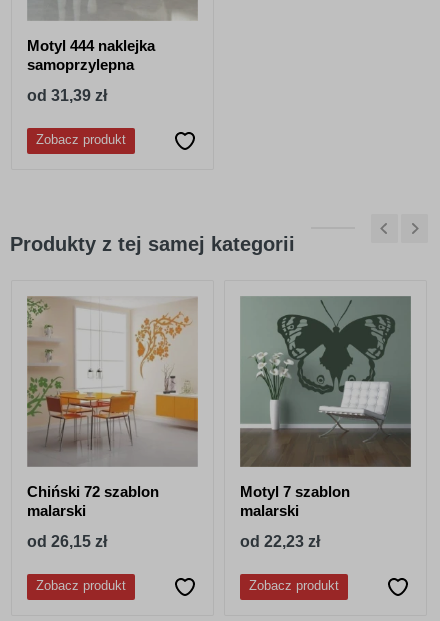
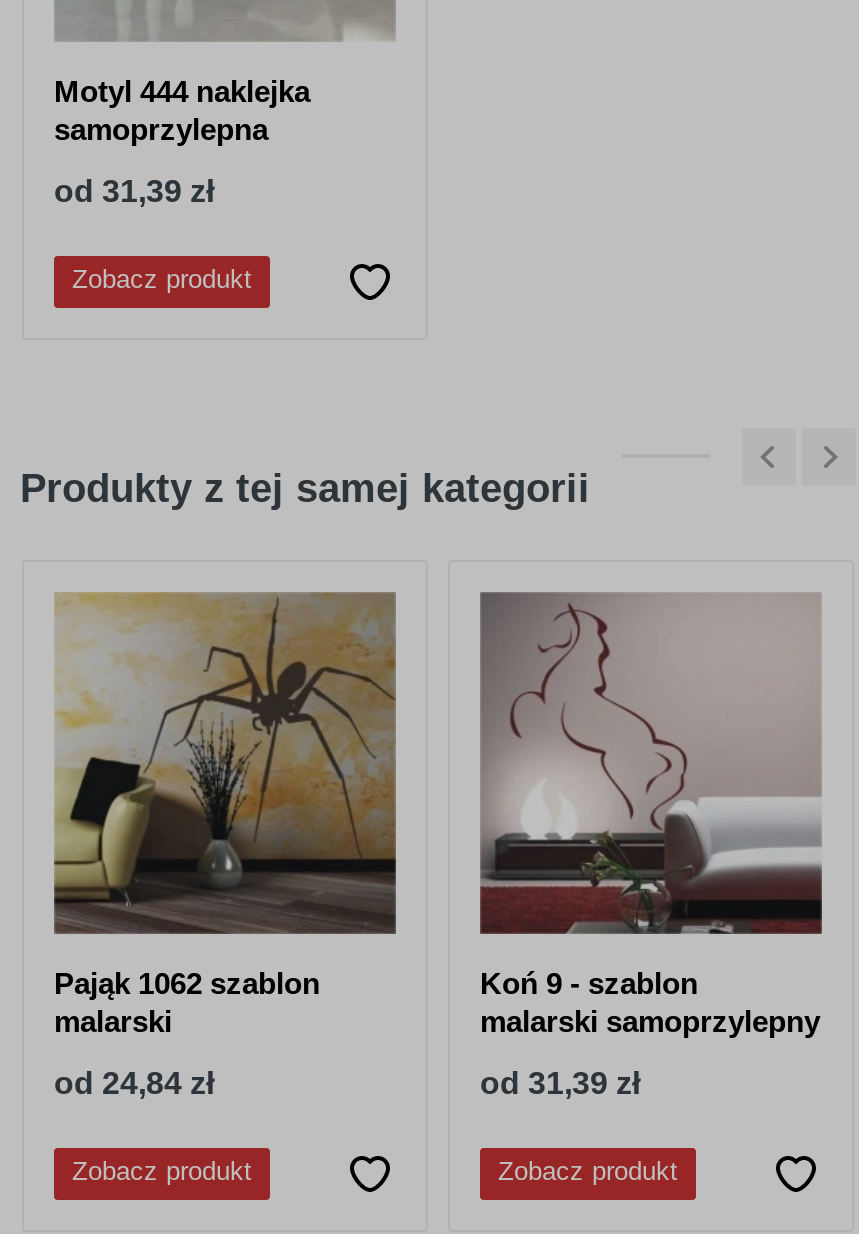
- [image]
- Chiński 72 szablon
+ [image]
+ Pająk 1062 szablon

- [image]
- Motyl 7 szablon
- malarski
+ [image]
+ Koń 9 - szablon
+ malarski samoprzylepny

- od 26,15 zł
+ od 24,84 zł

- od 22,23 zł
+ od 31,39 zł
